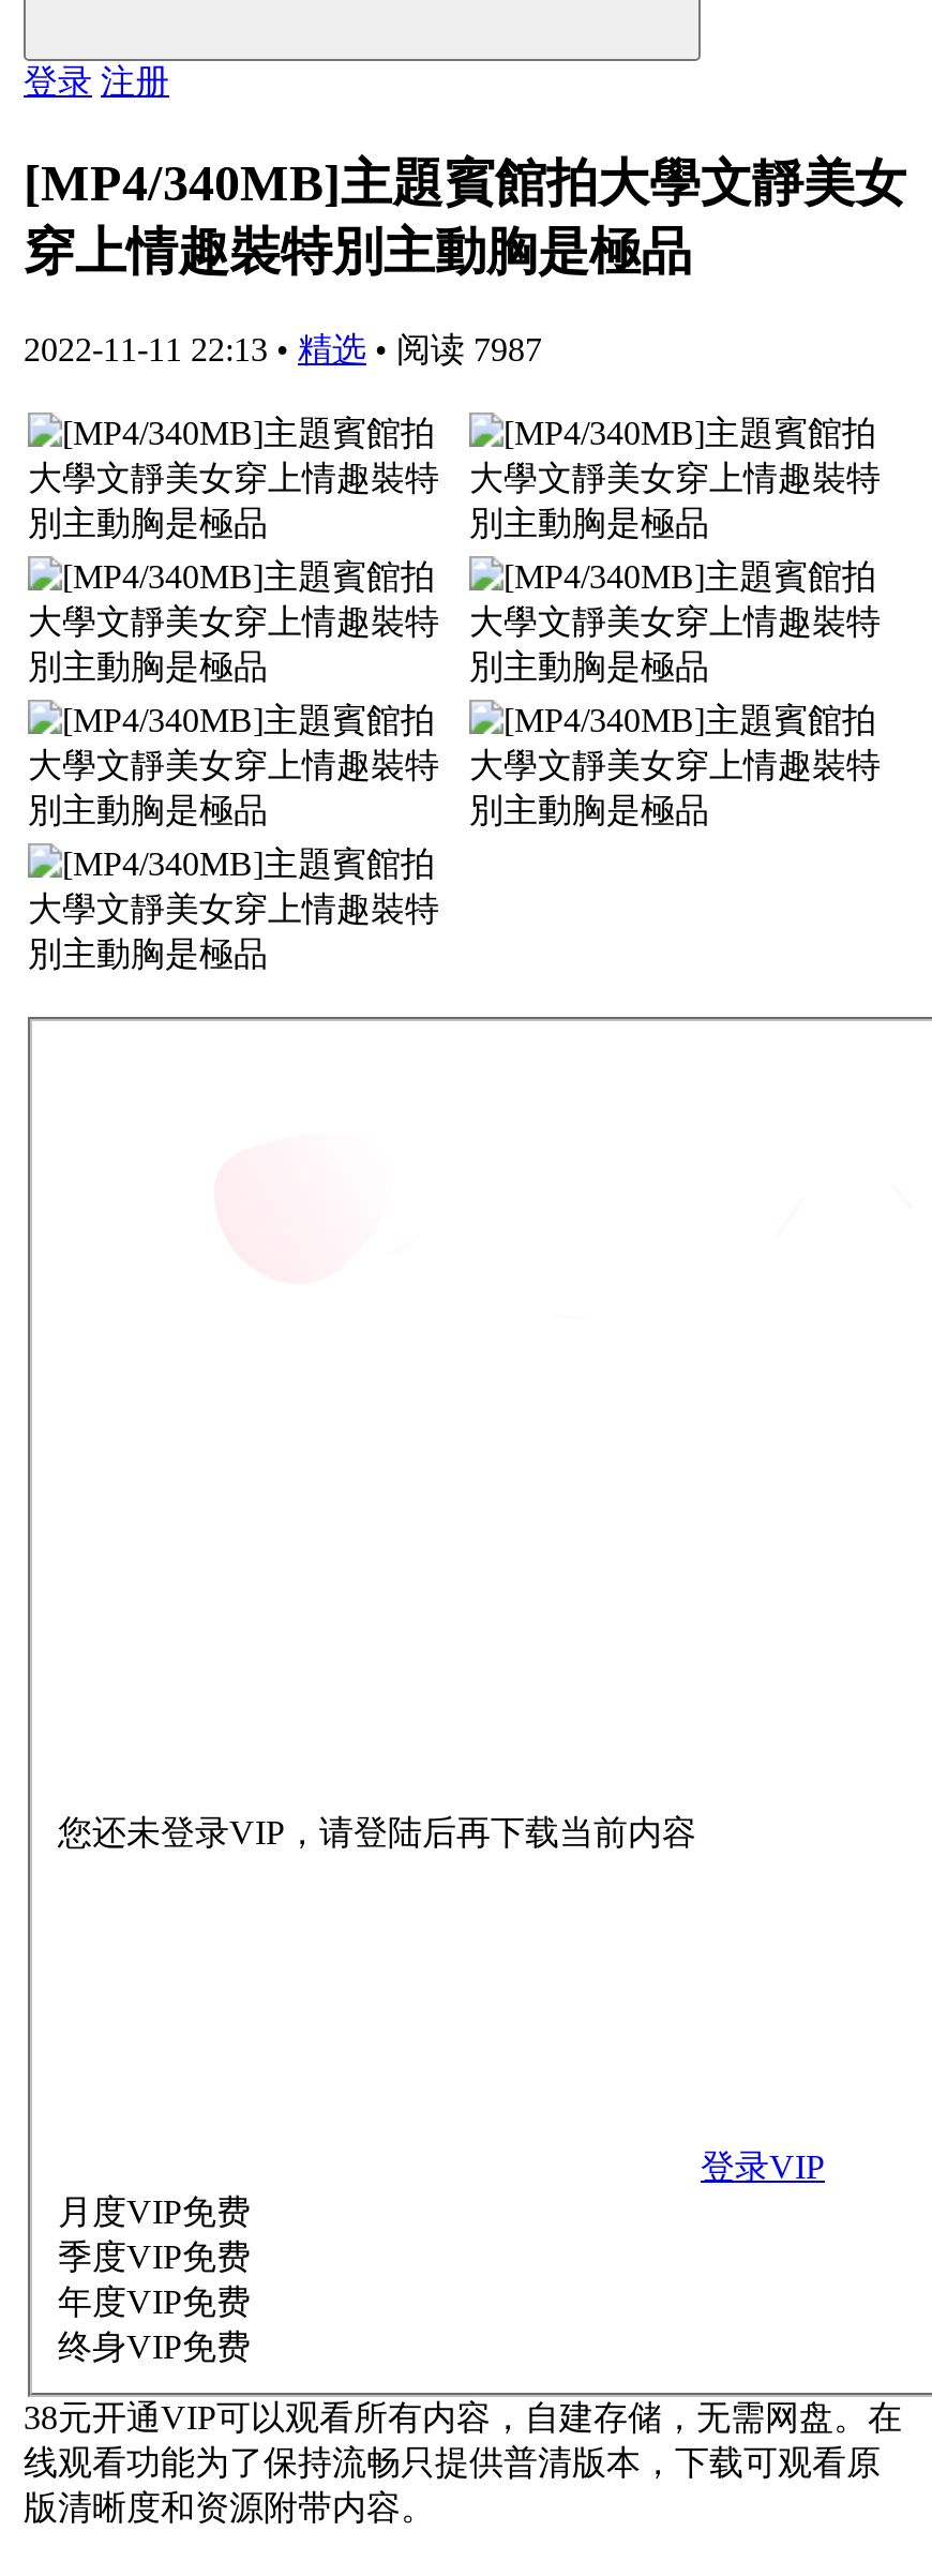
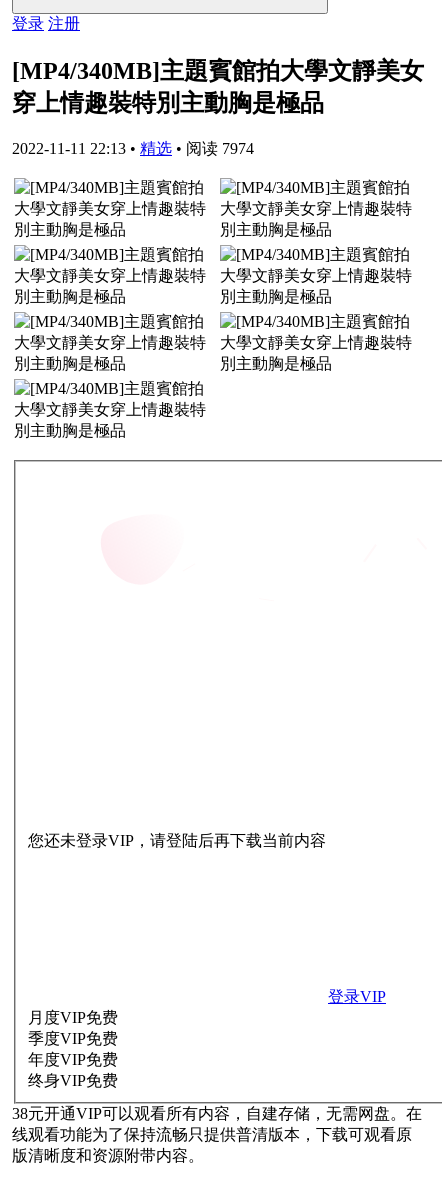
- 2022-11-11 22:13 • 精选 • 阅读 7987
+ 2022-11-11 22:13 • 精选 • 阅读 7974
